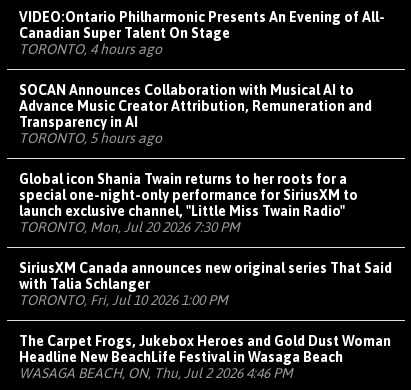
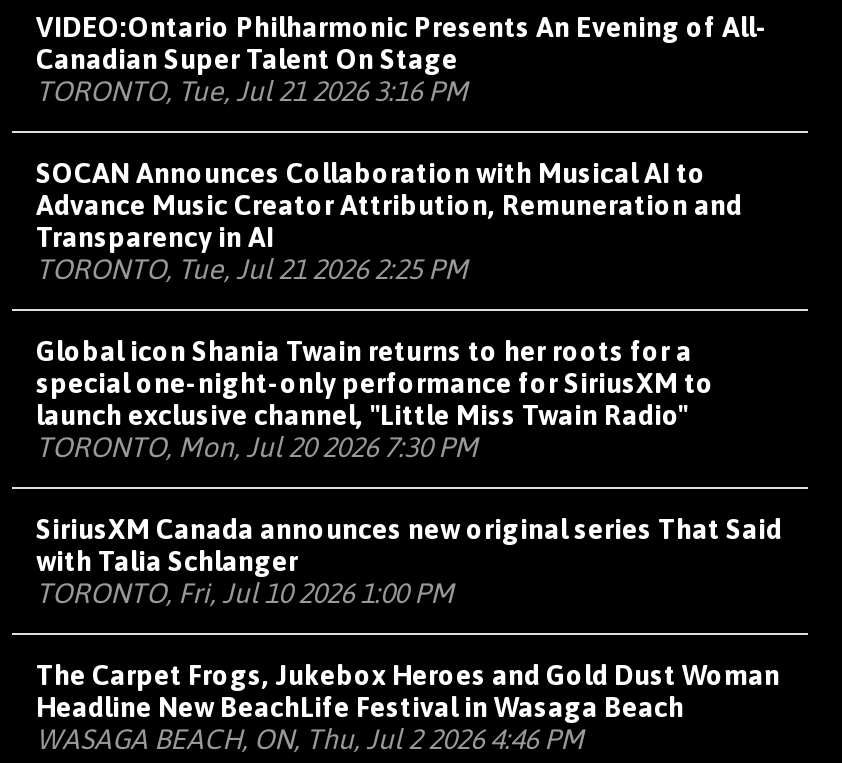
- TORONTO, 4 hours ago
+ TORONTO, Tue, Jul 21 2026 3:16 PM

- TORONTO, 5 hours ago
+ TORONTO, Tue, Jul 21 2026 2:25 PM
